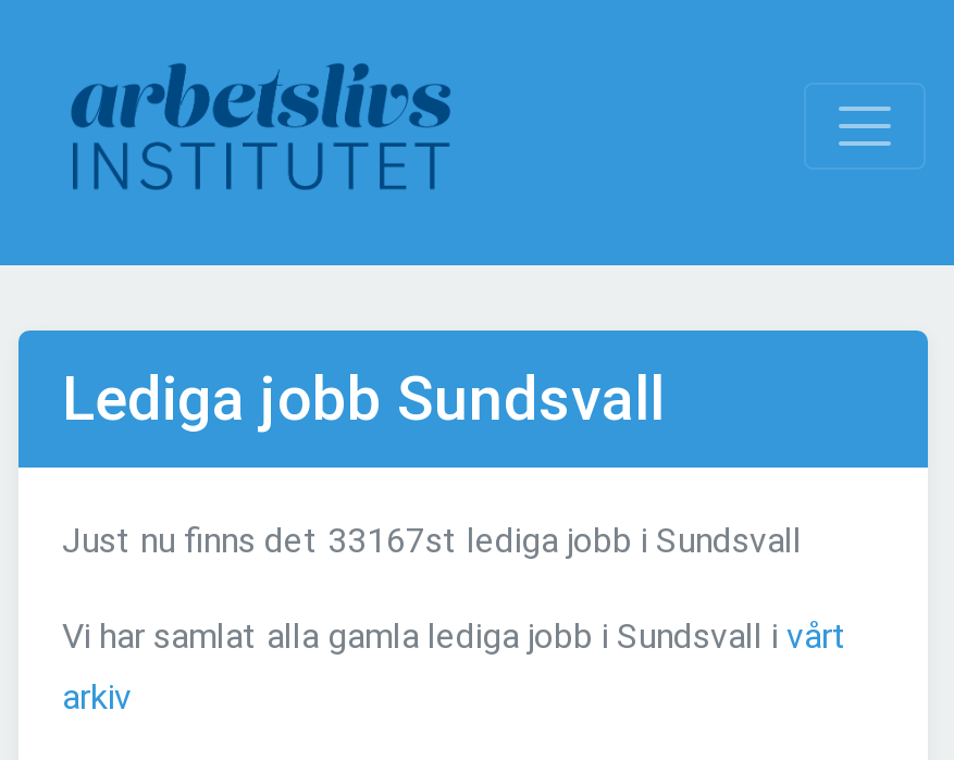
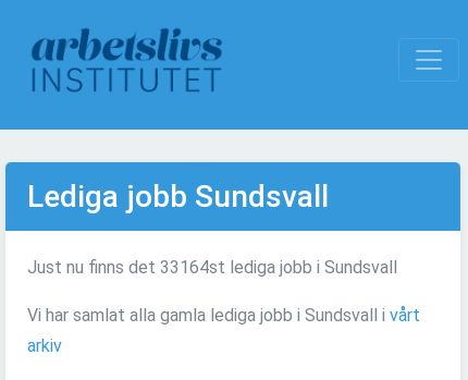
- Just nu finns det 33167st lediga jobb i Sundsvall
+ Just nu finns det 33164st lediga jobb i Sundsvall
